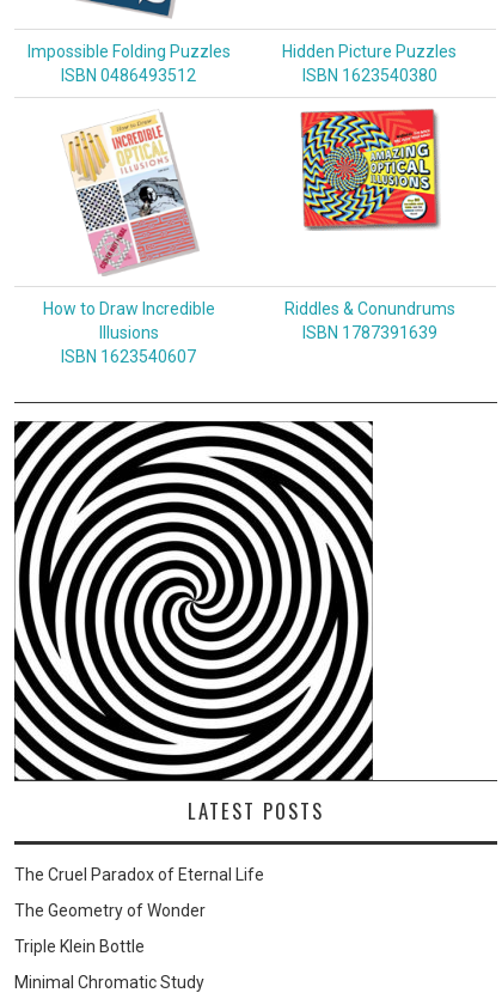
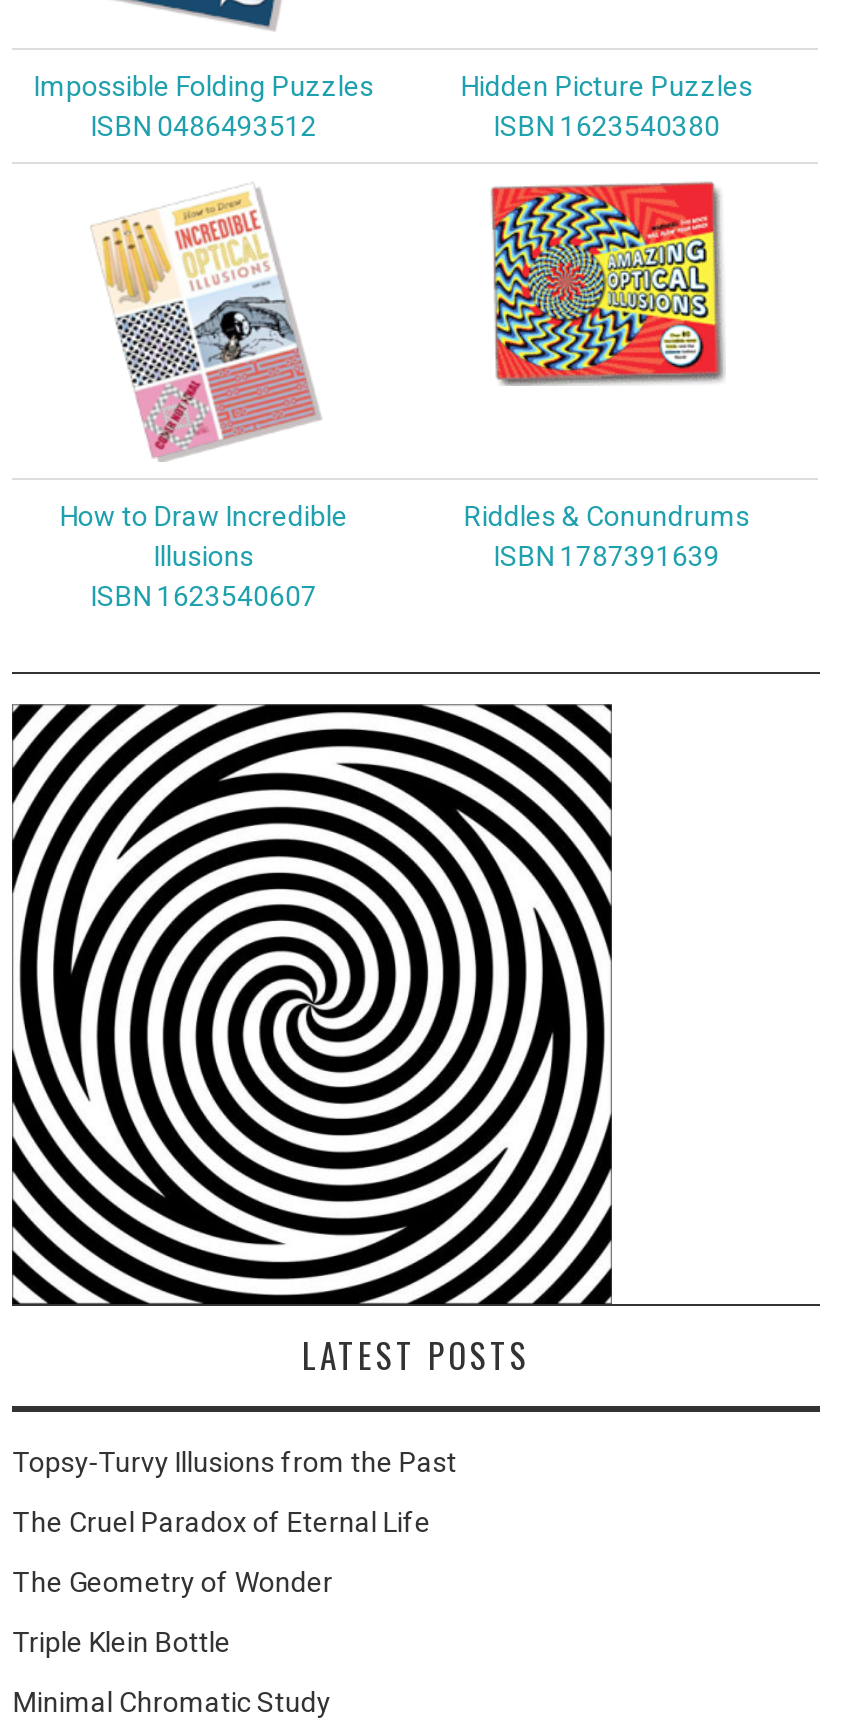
+ Topsy-Turvy Illusions from the Past
